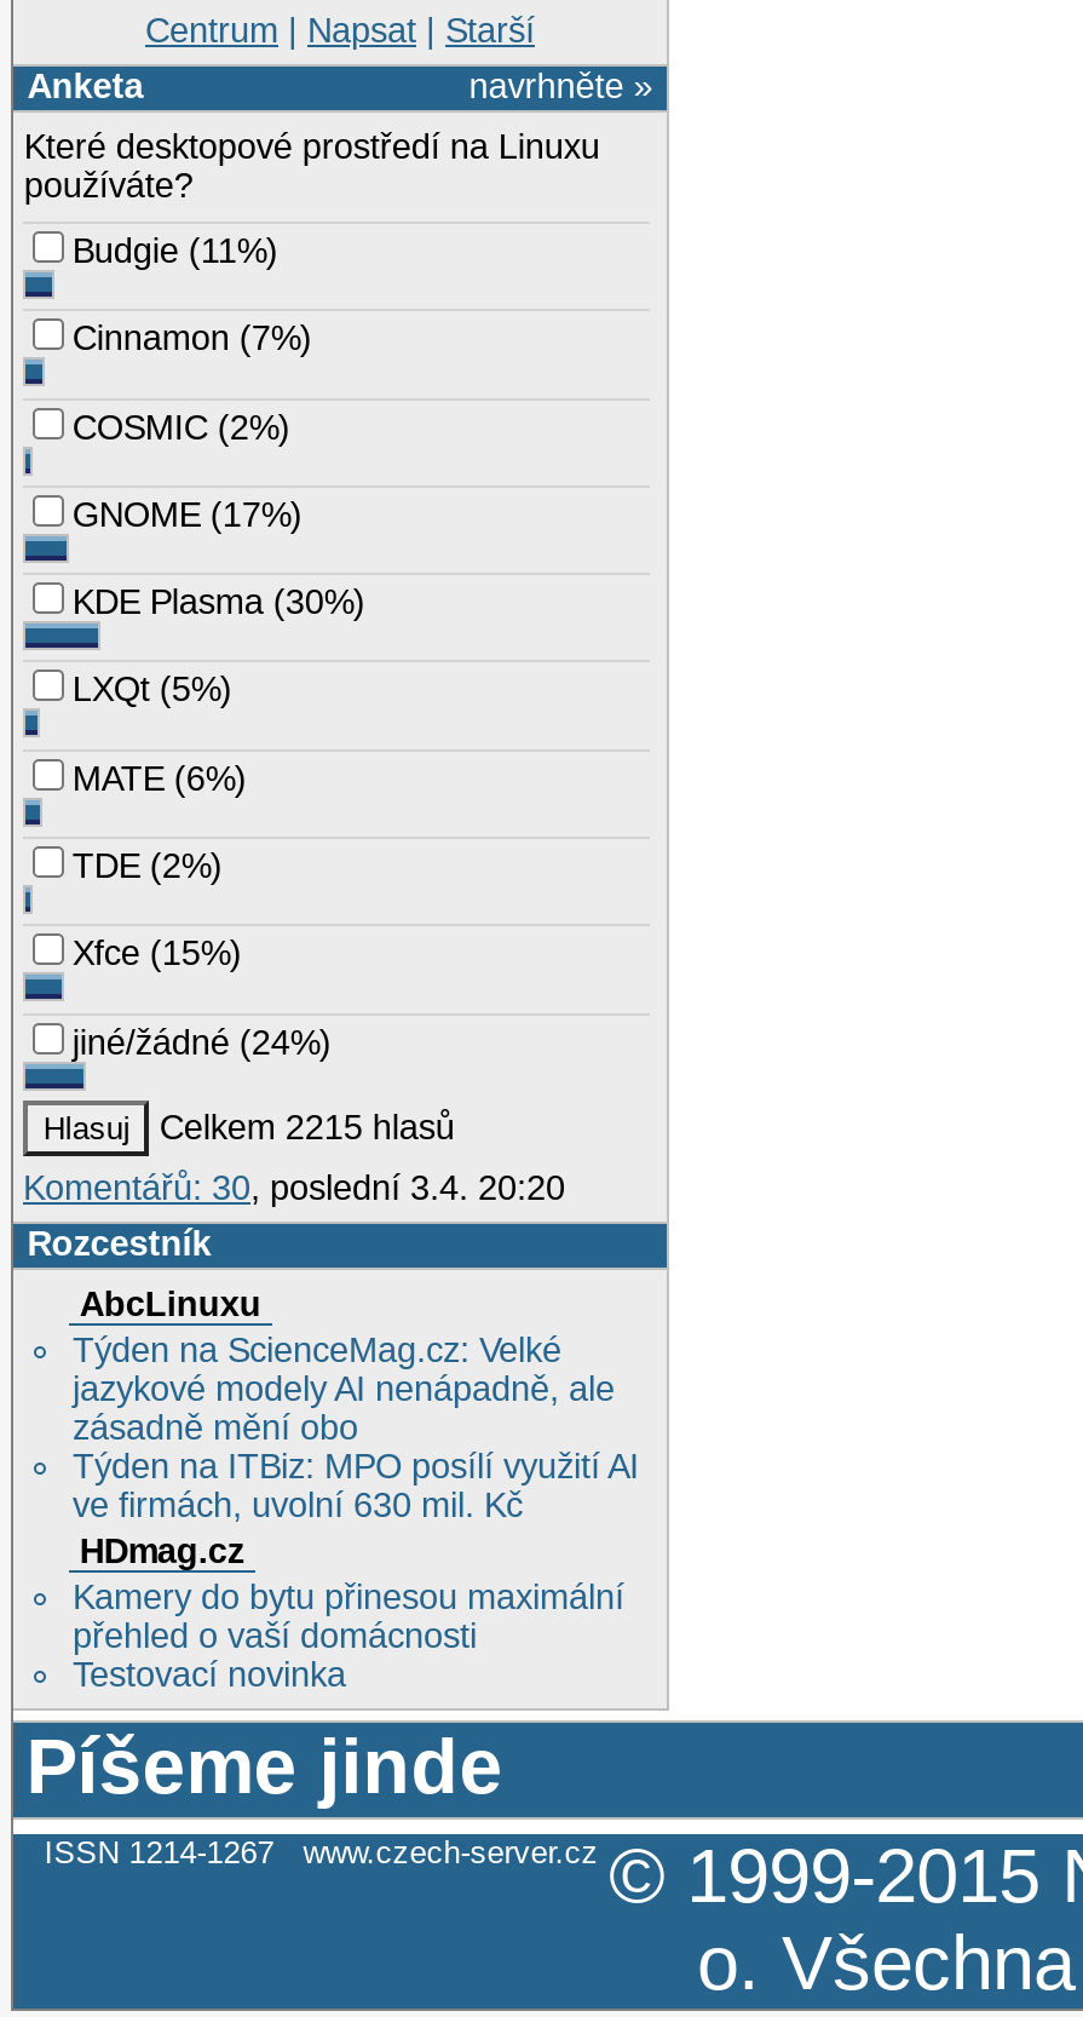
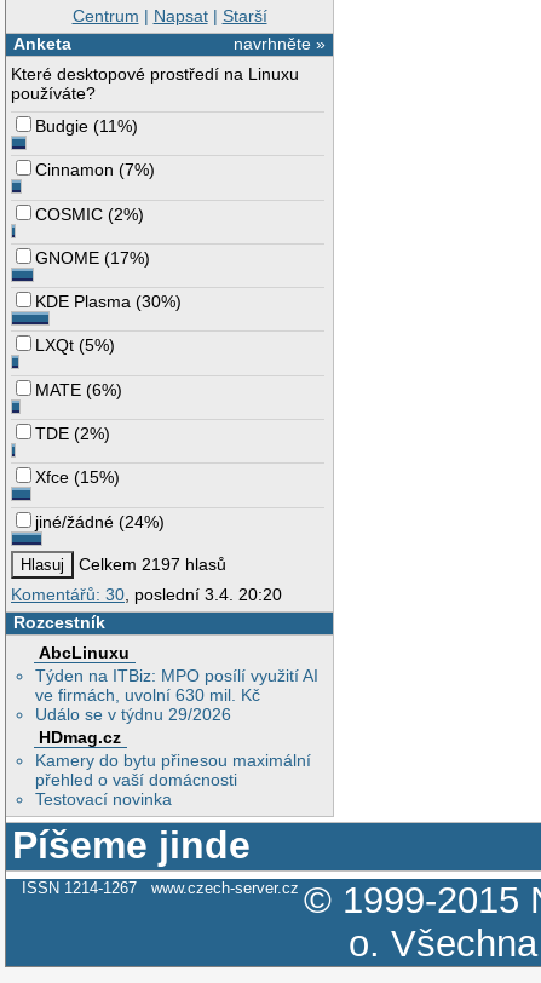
- Celkem 2215 hlasů
+ Celkem 2197 hlasů

- Týden na ScienceMag.cz: Velké
- jazykové modely AI nenápadně, ale
- zásadně mění obo

moved up: Týden na ITBiz: MPO posílí využití AI | ve firmách, uvolní 630 mil. Kč

+ Událo se v týdnu 29/2026
